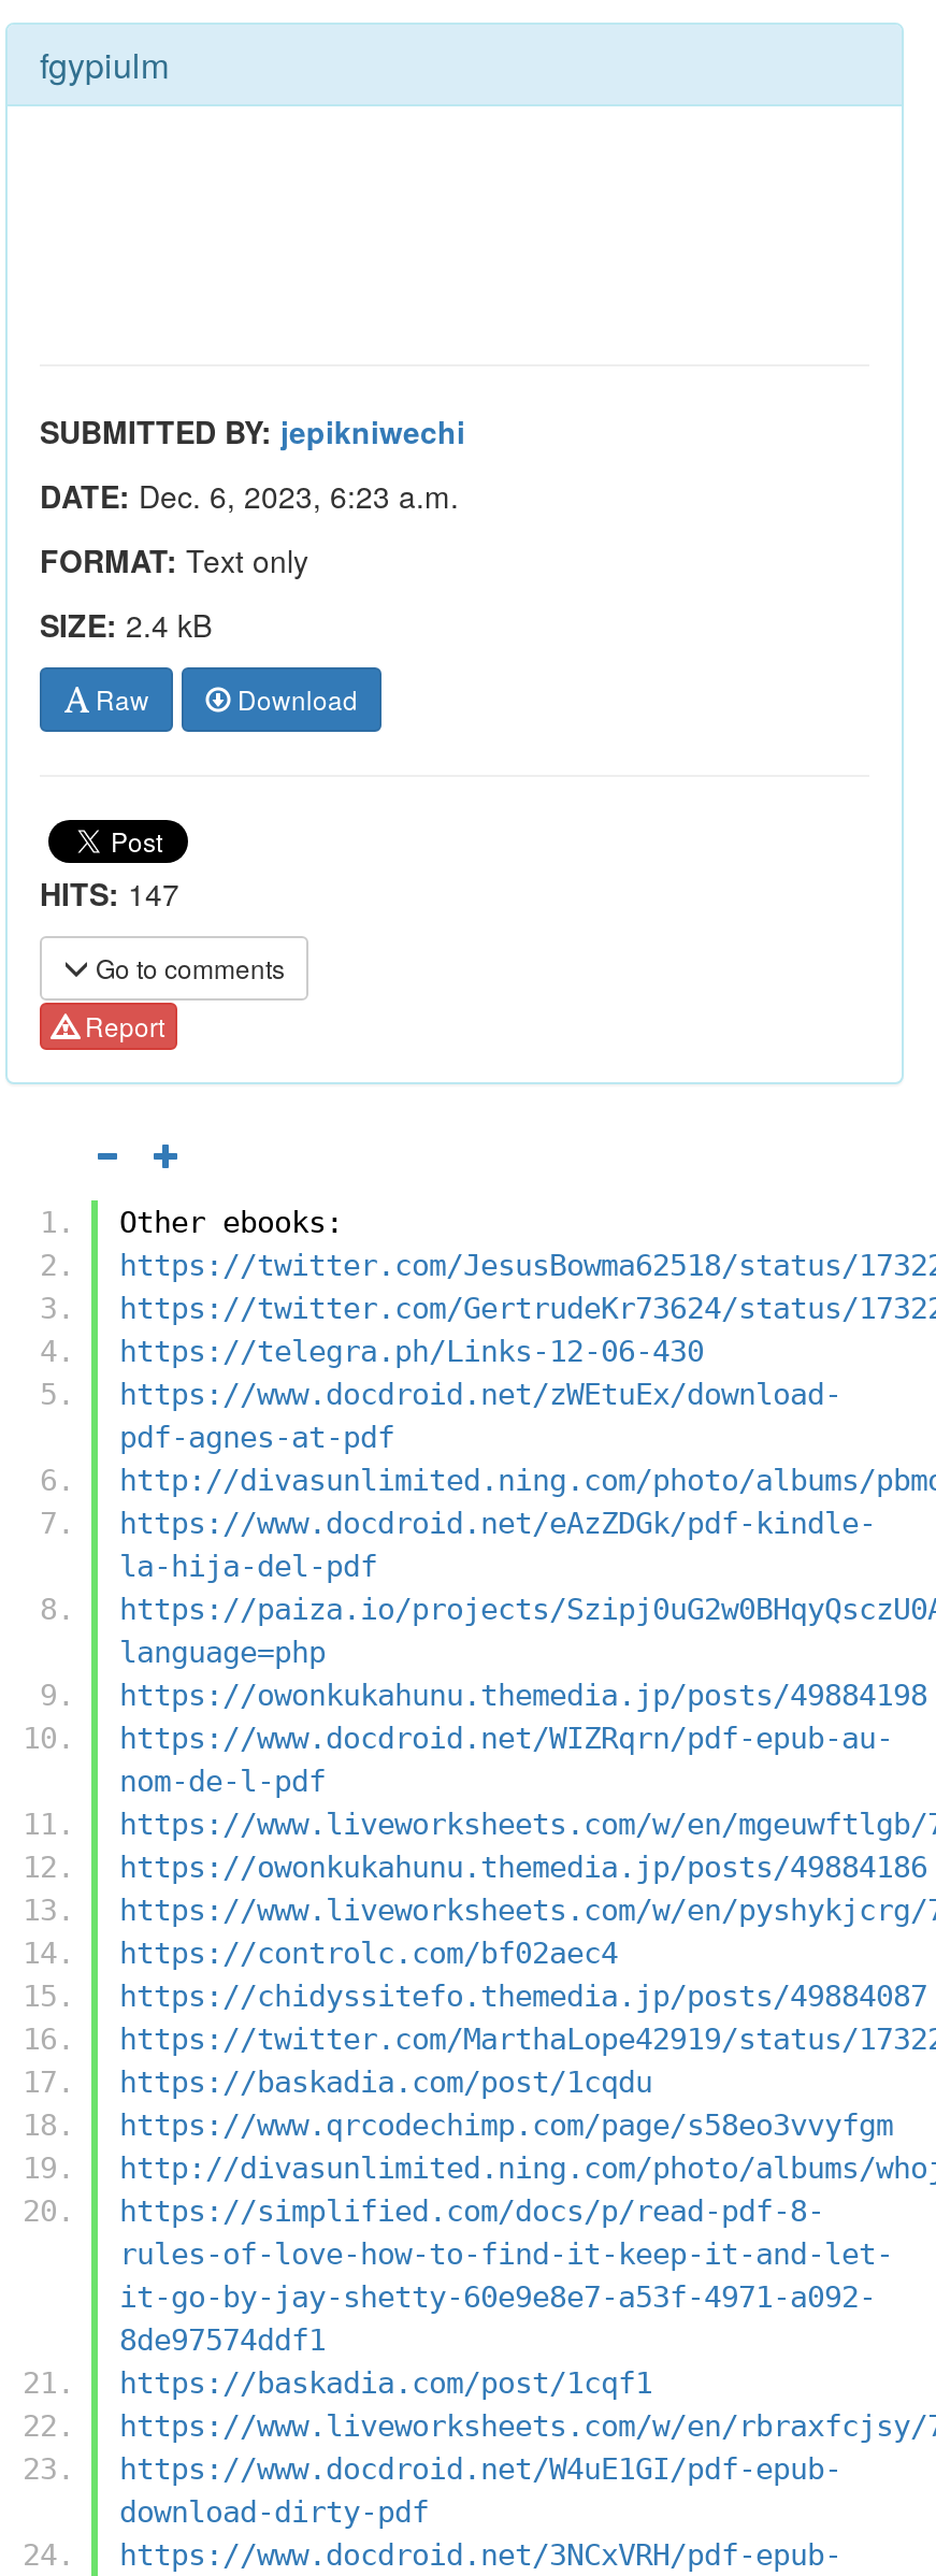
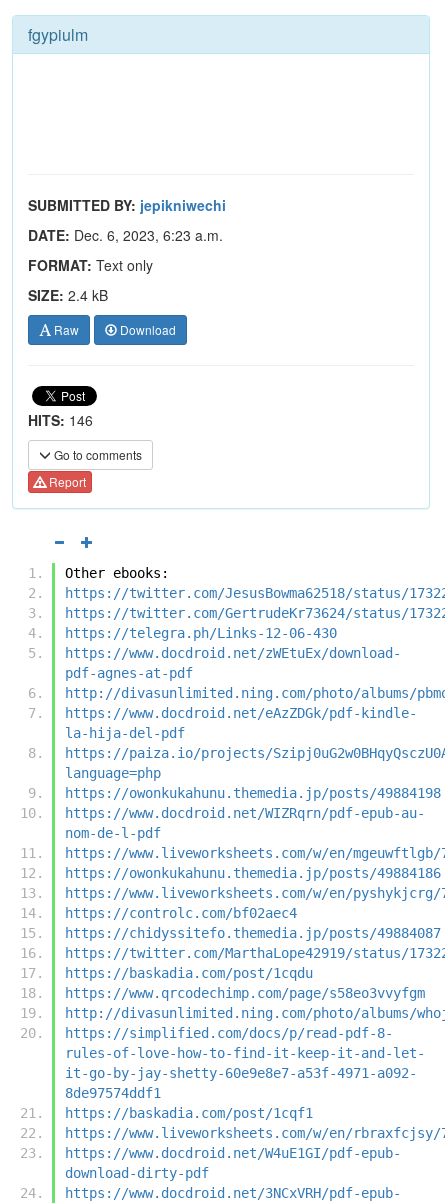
- HITS: 147
+ HITS: 146
